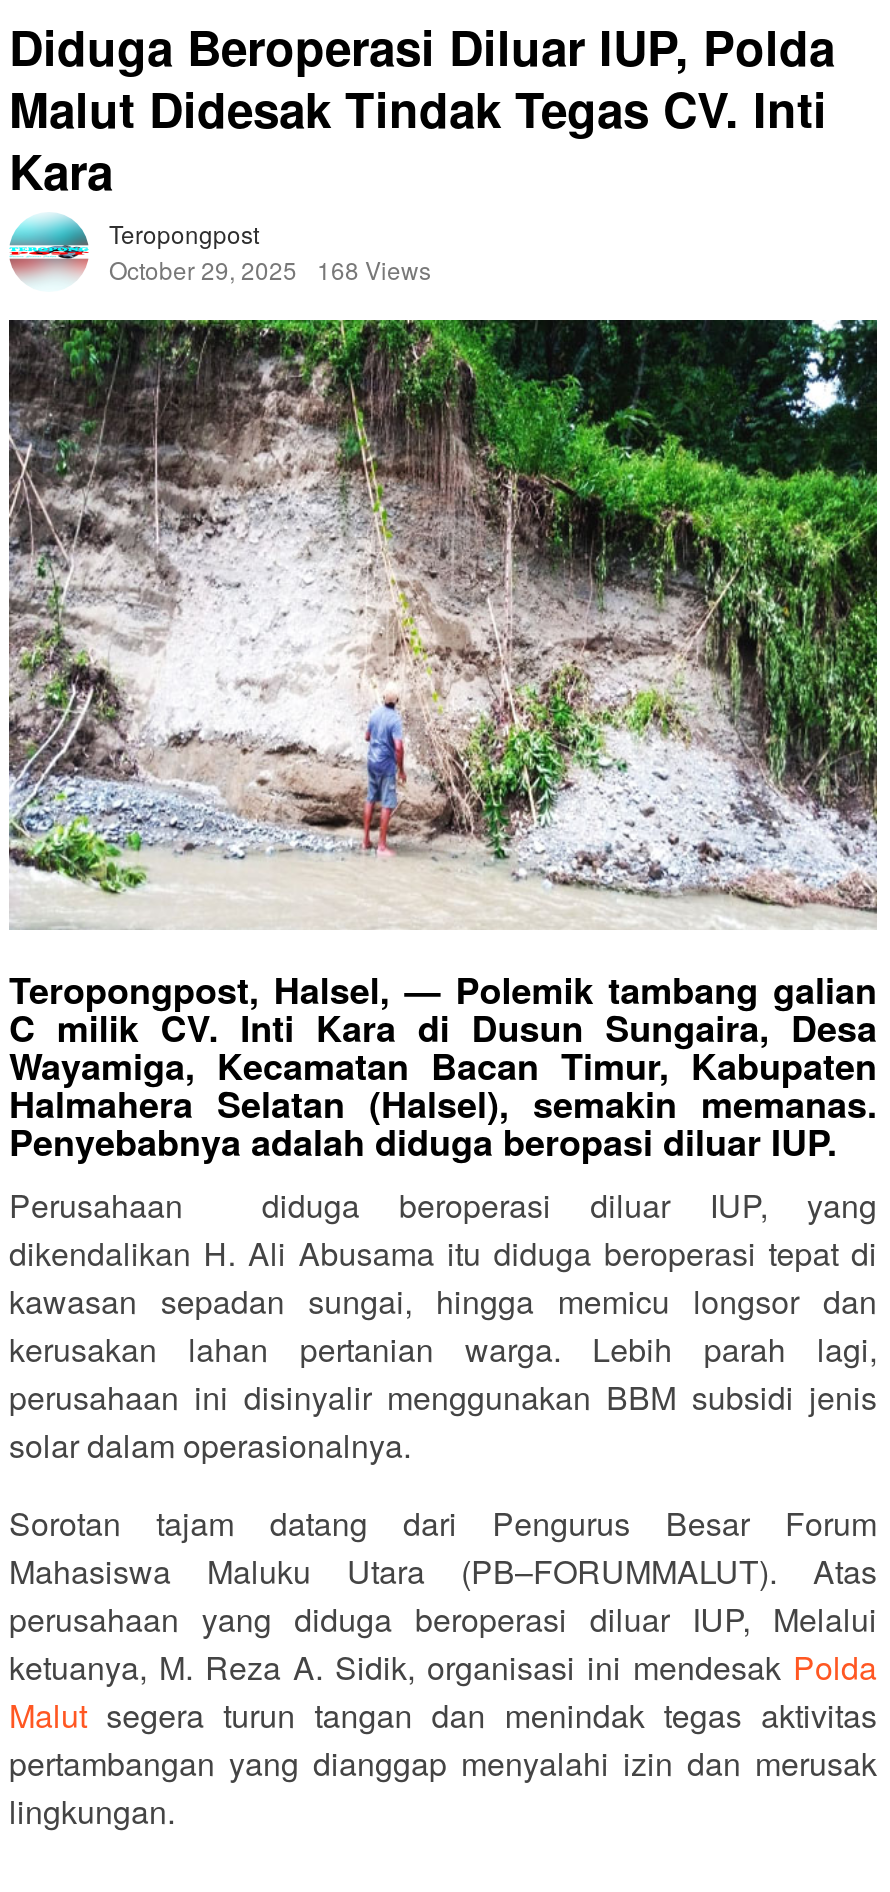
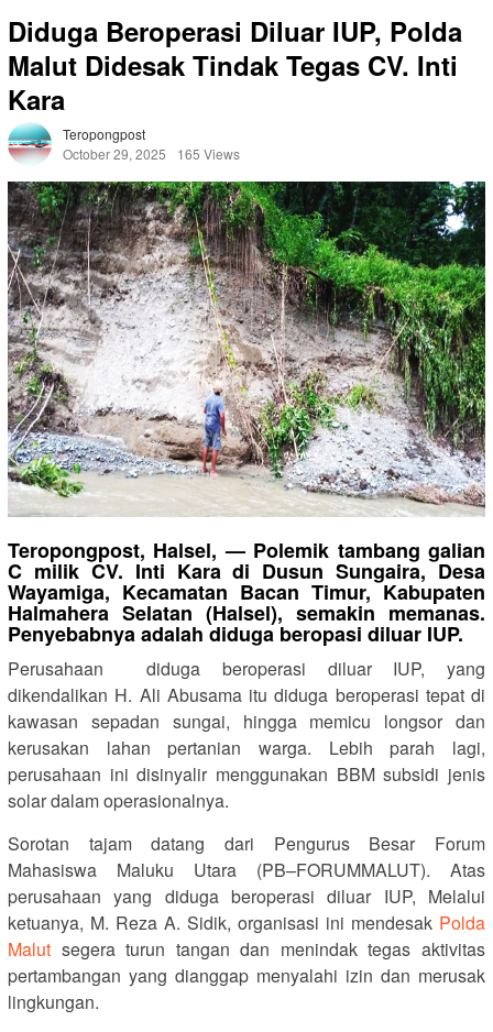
- October 29, 2025 168 Views
+ October 29, 2025 165 Views
